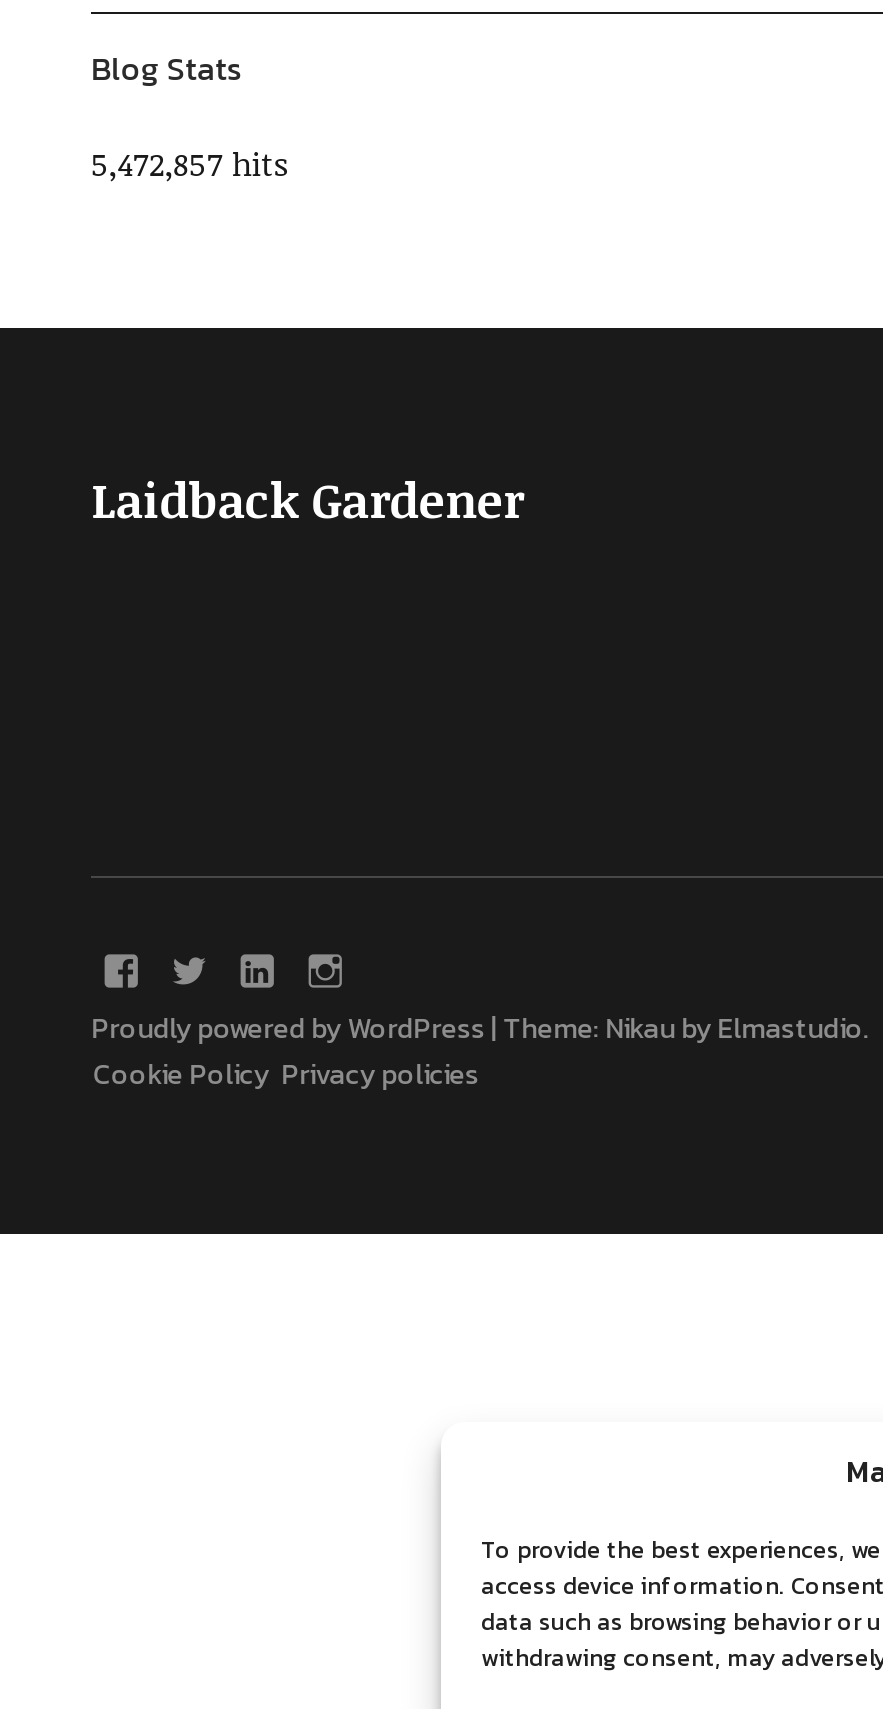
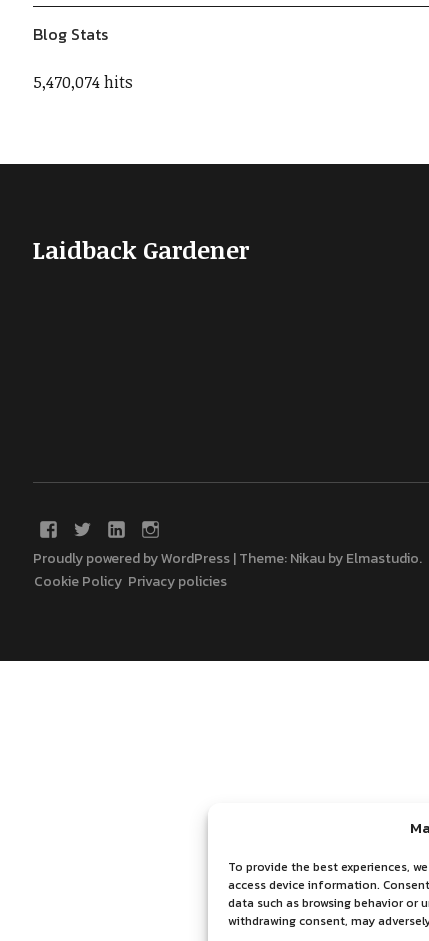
- 5,472,857 hits
+ 5,470,074 hits
